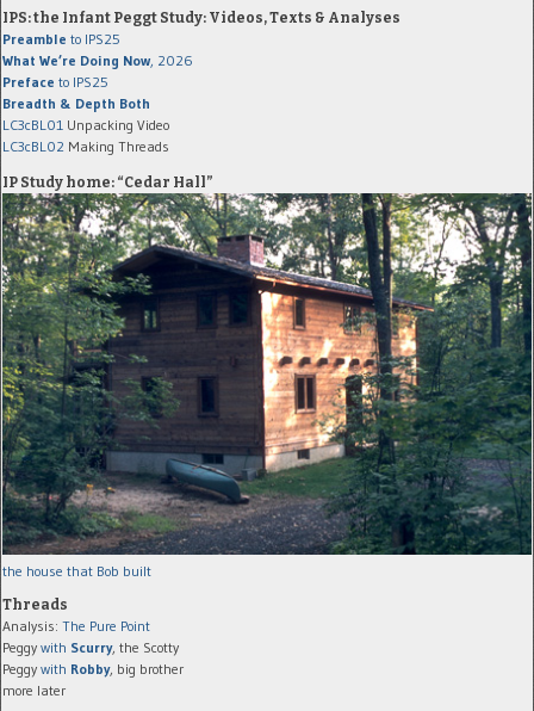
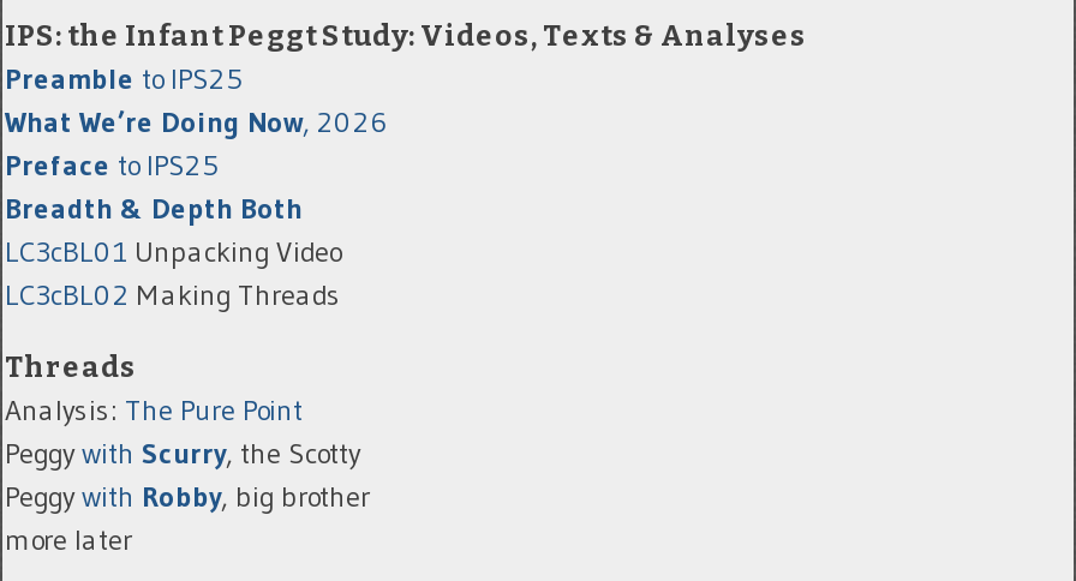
- IP Study home: “Cedar Hall”

- [image]
- the house that Bob built
